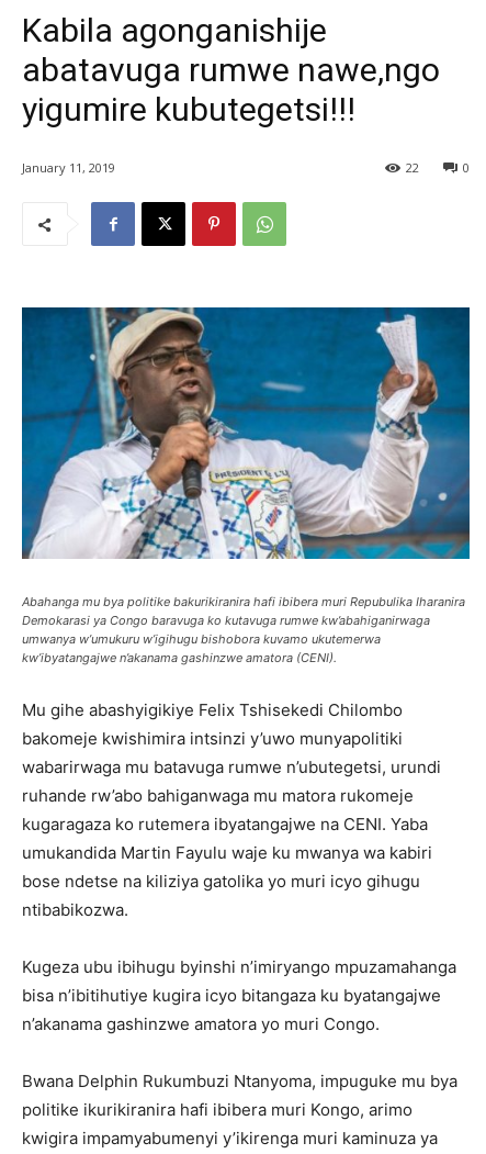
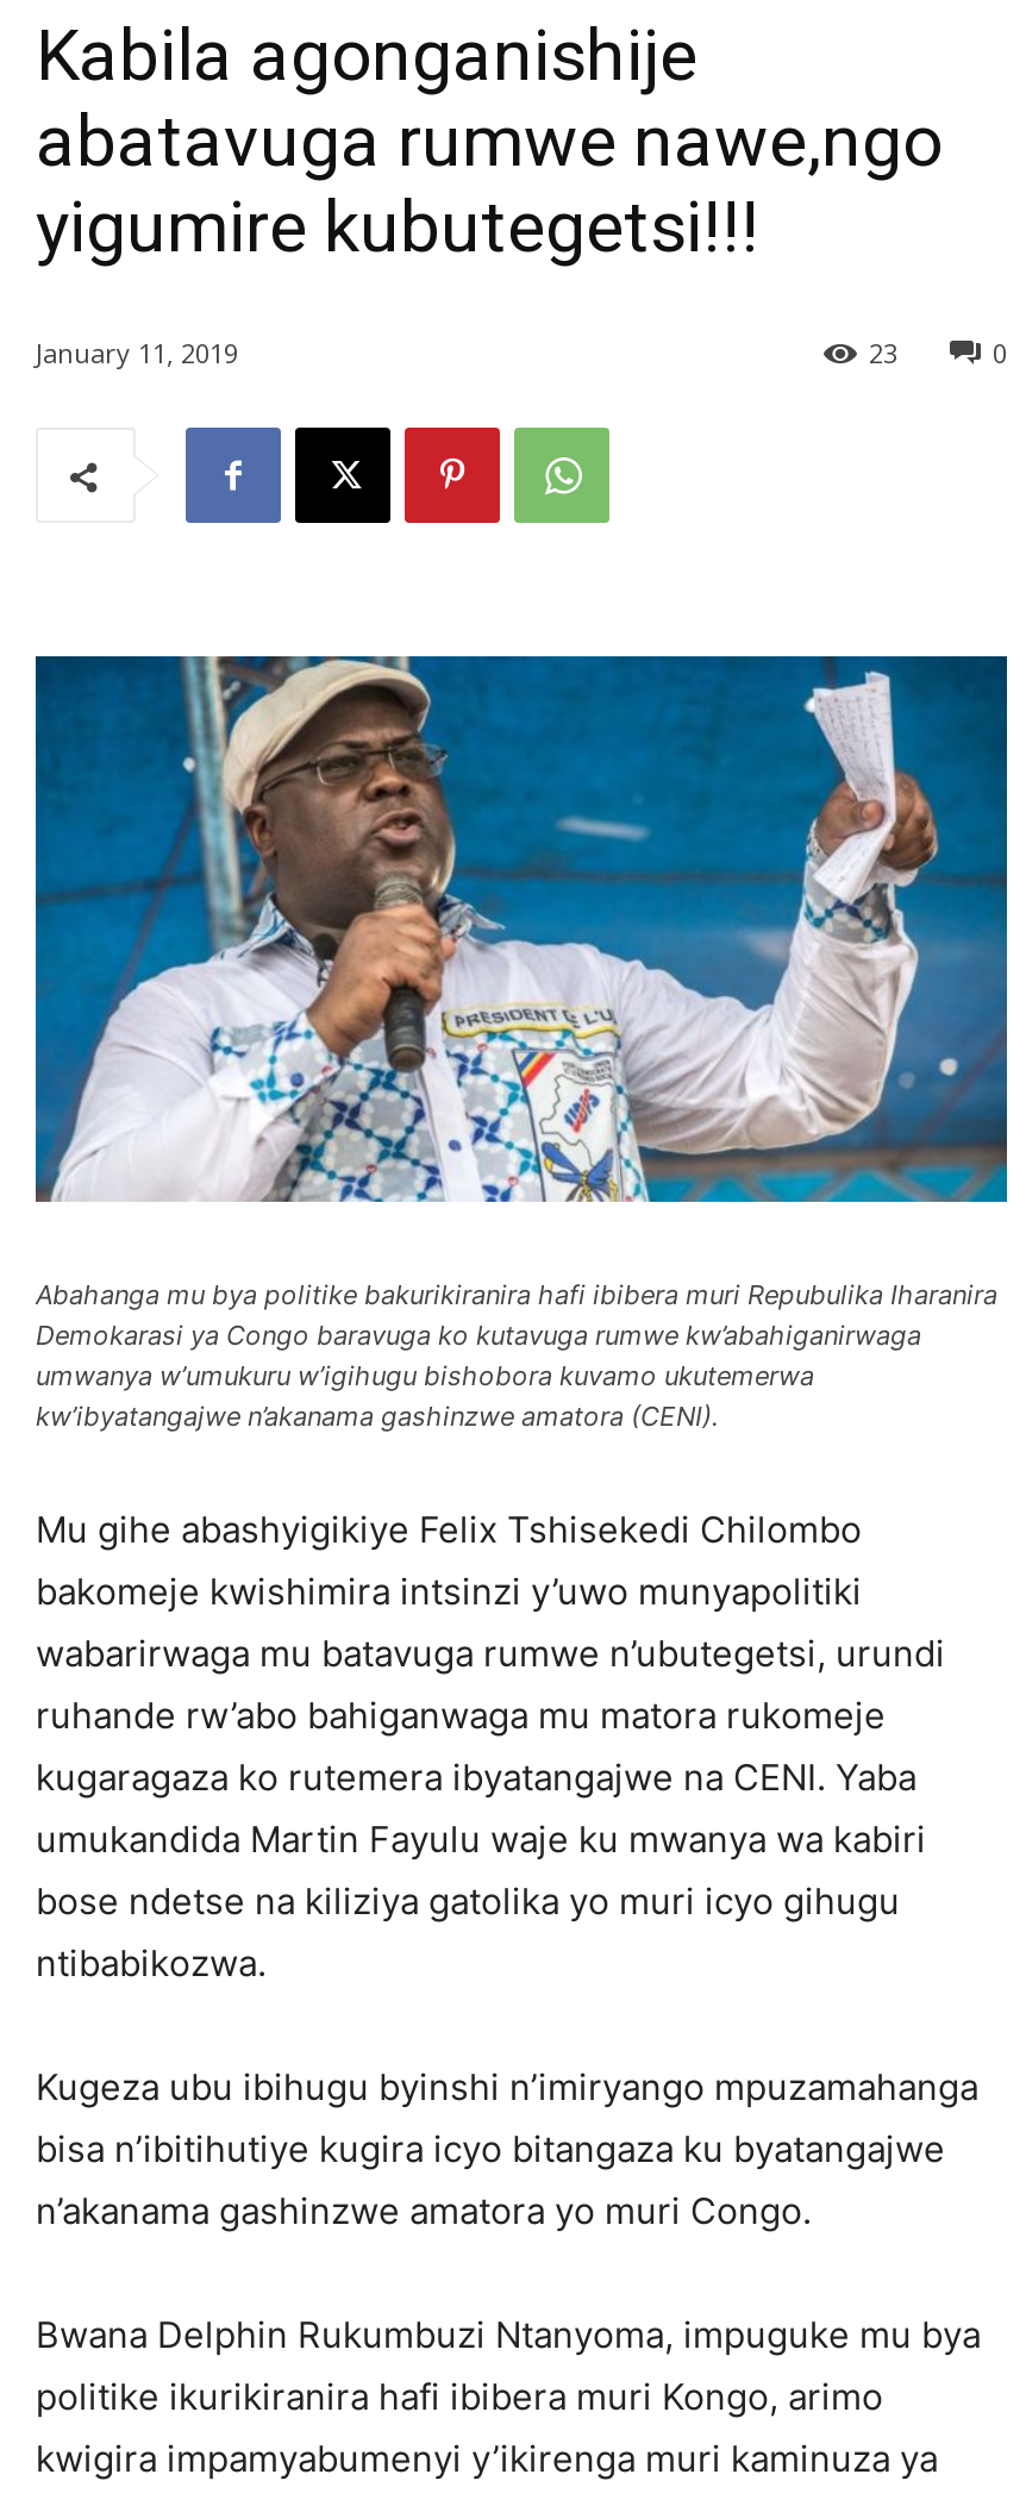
- 22
+ 23
